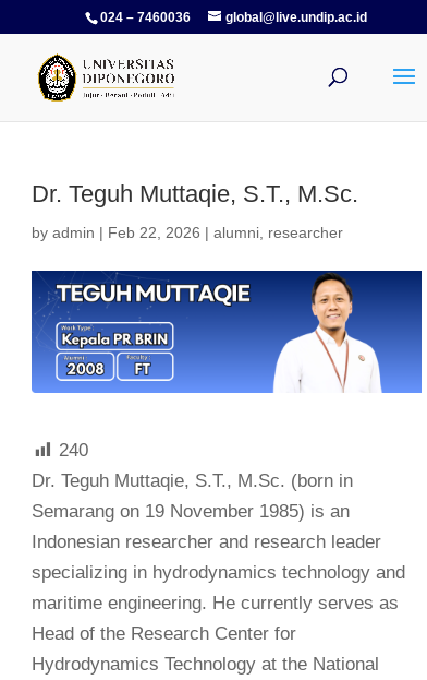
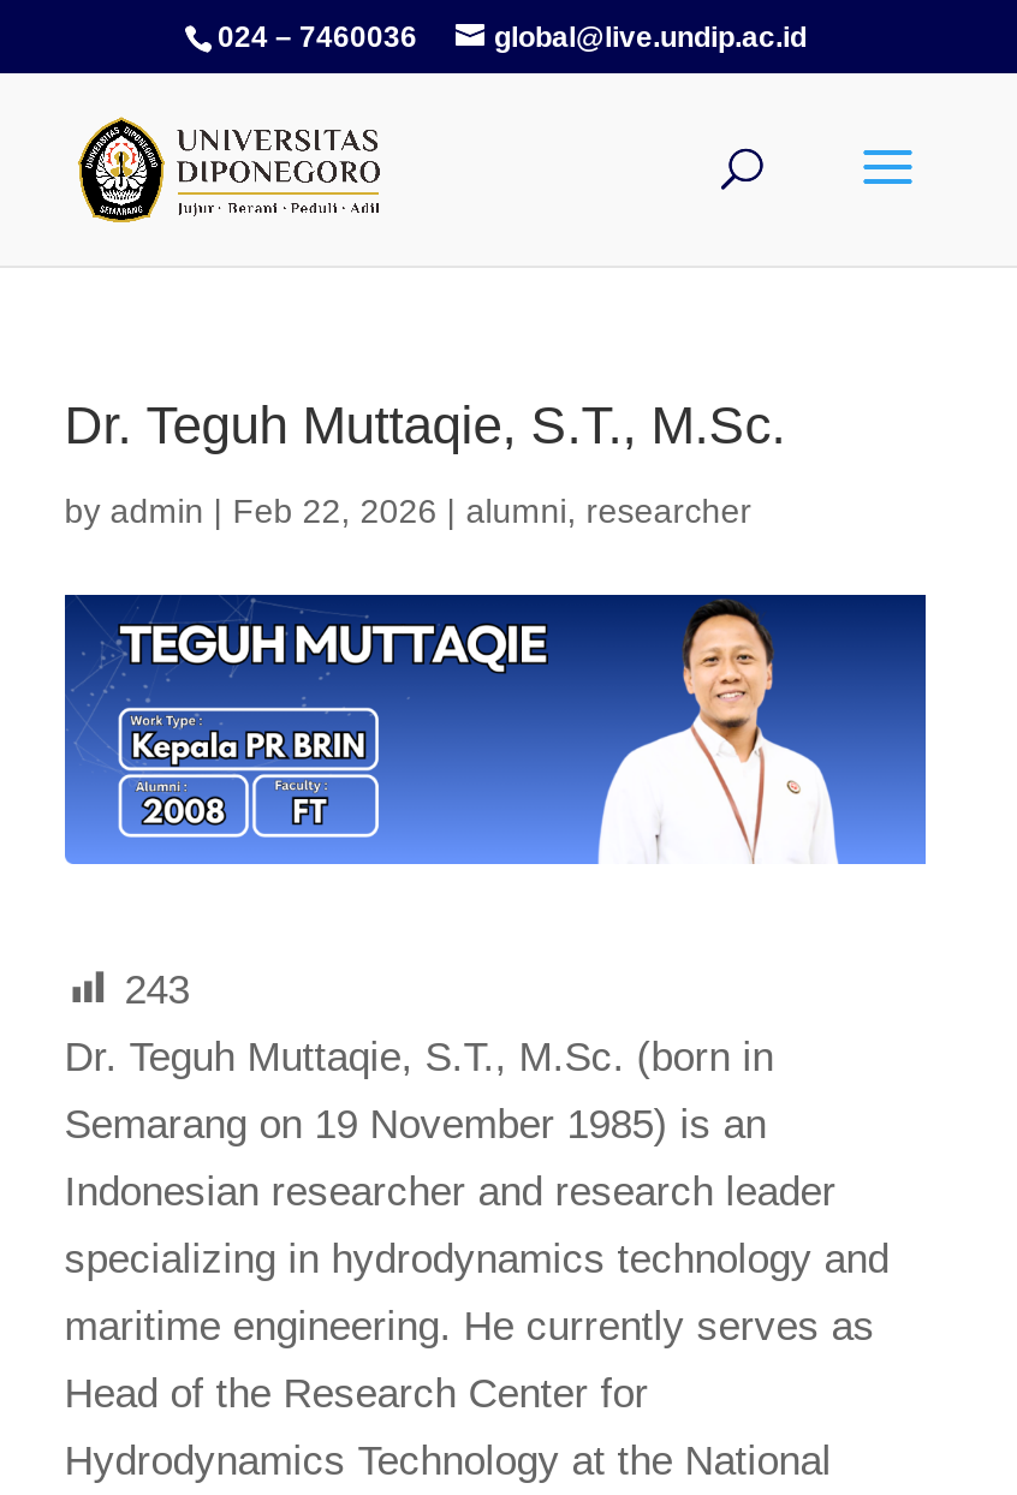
- 240
+ 243
